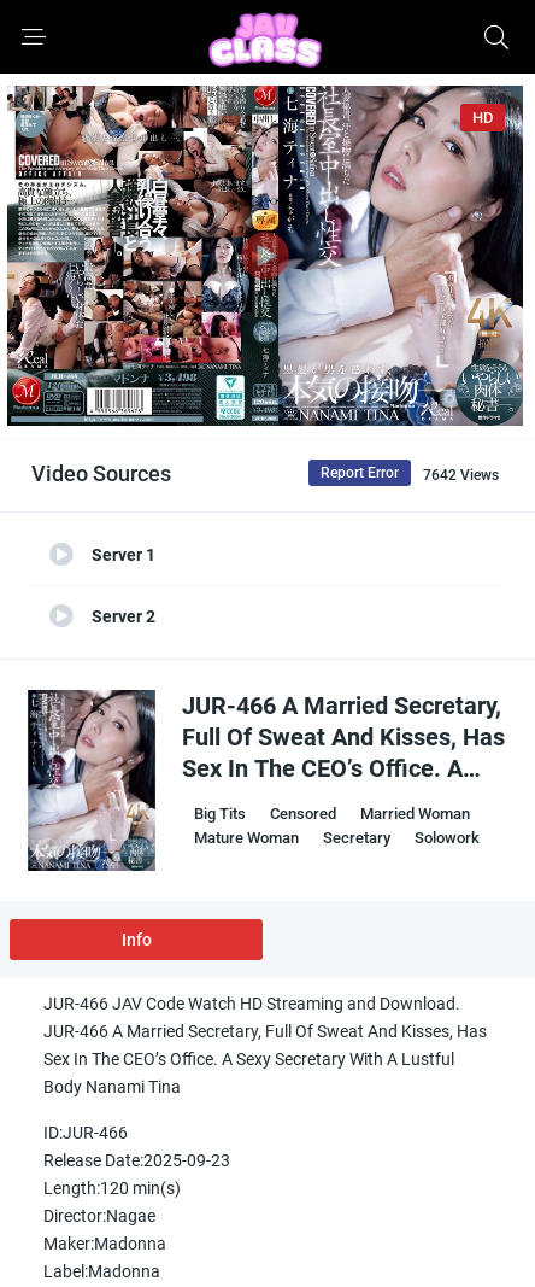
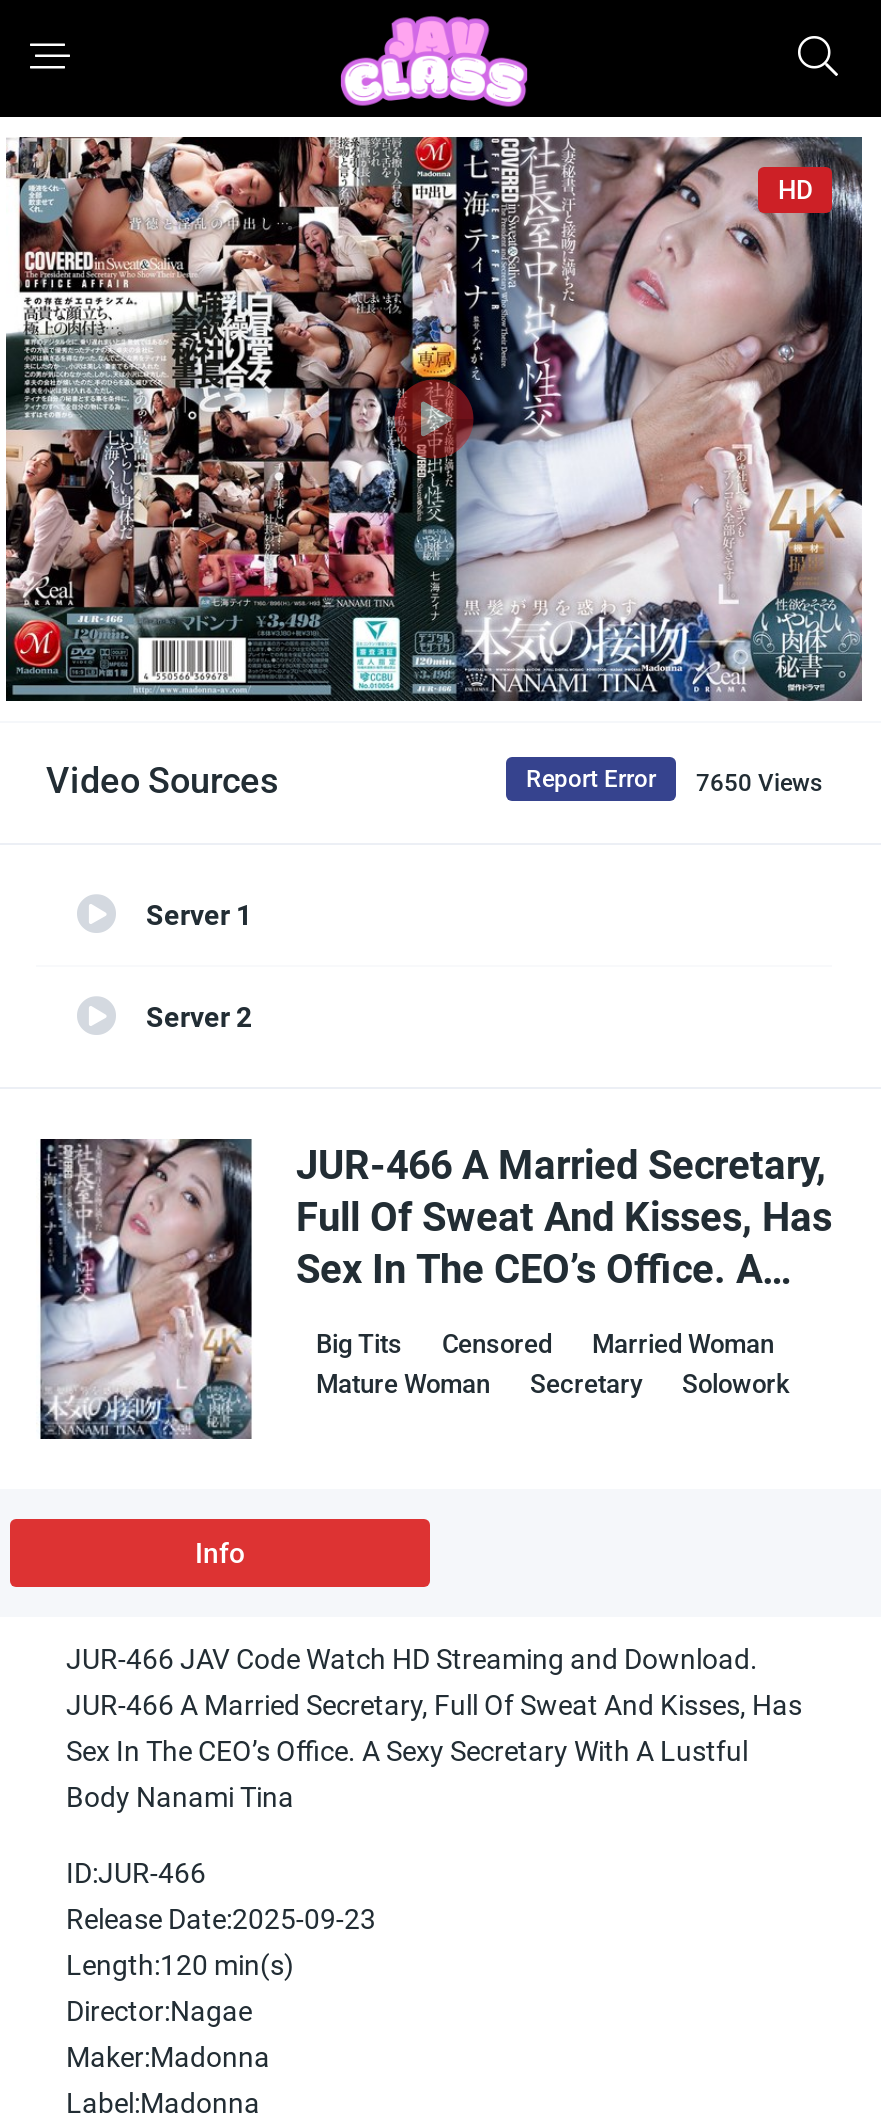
- Report Error 7642 Views
+ Report Error 7650 Views
